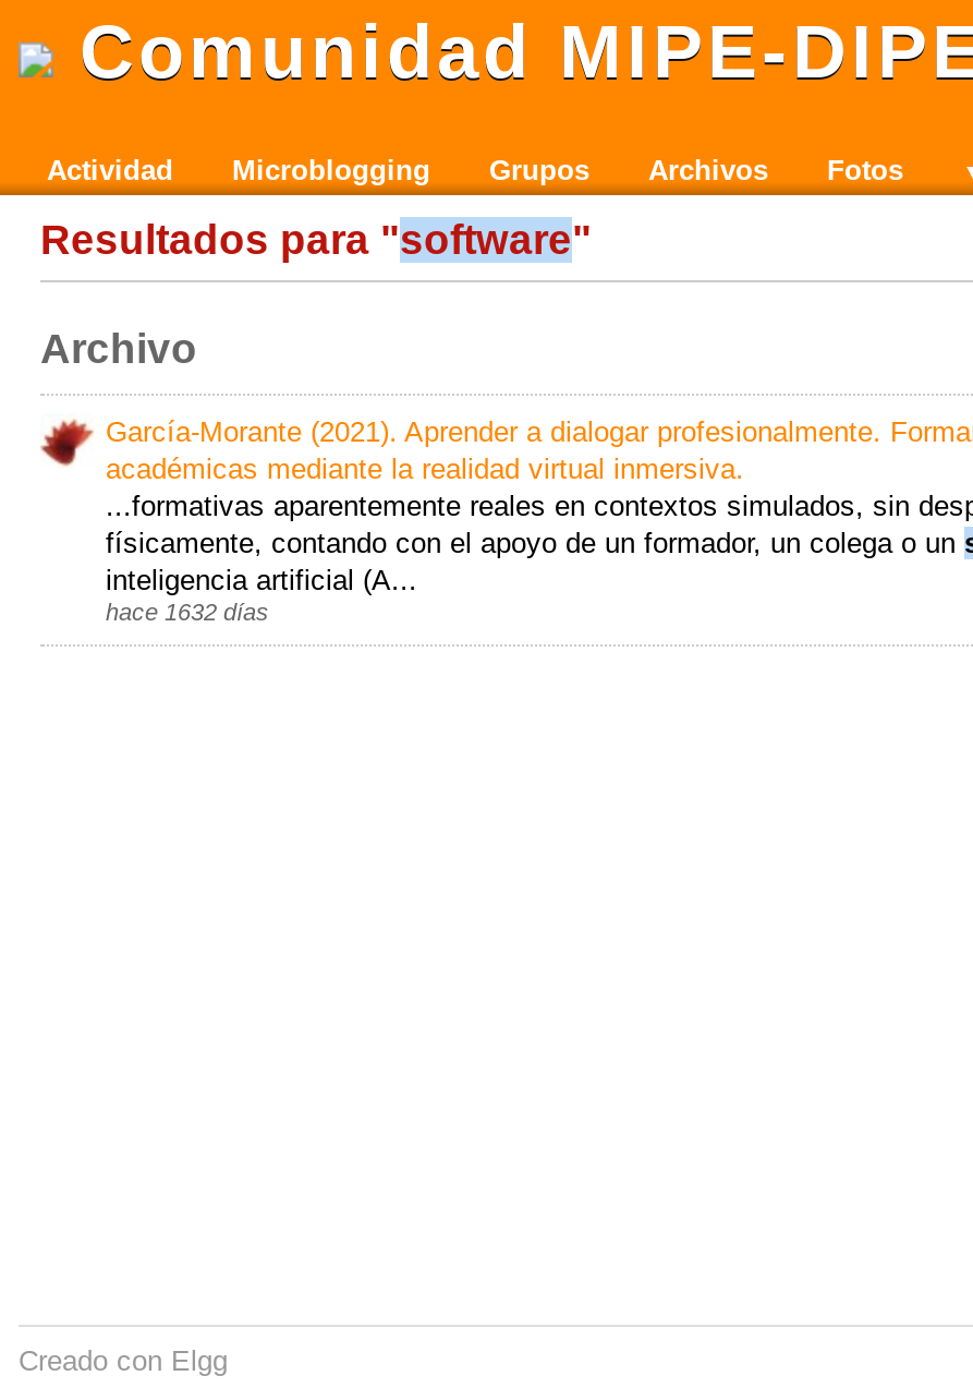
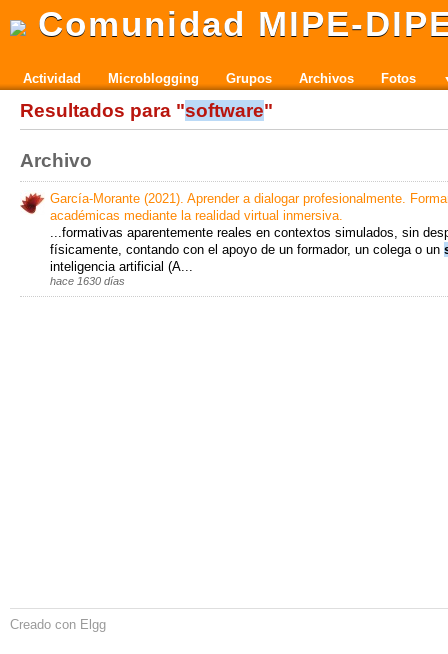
- hace 1632 días
+ hace 1630 días
